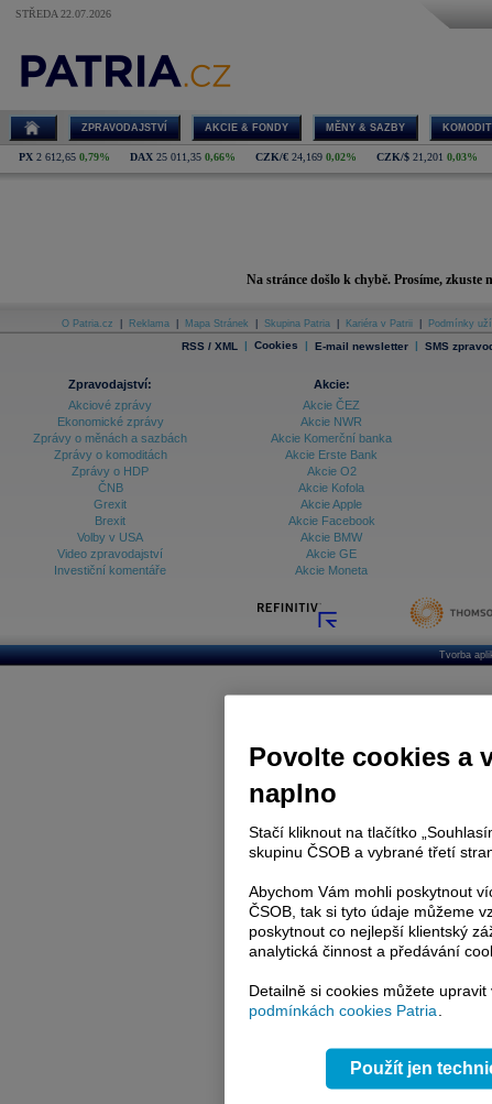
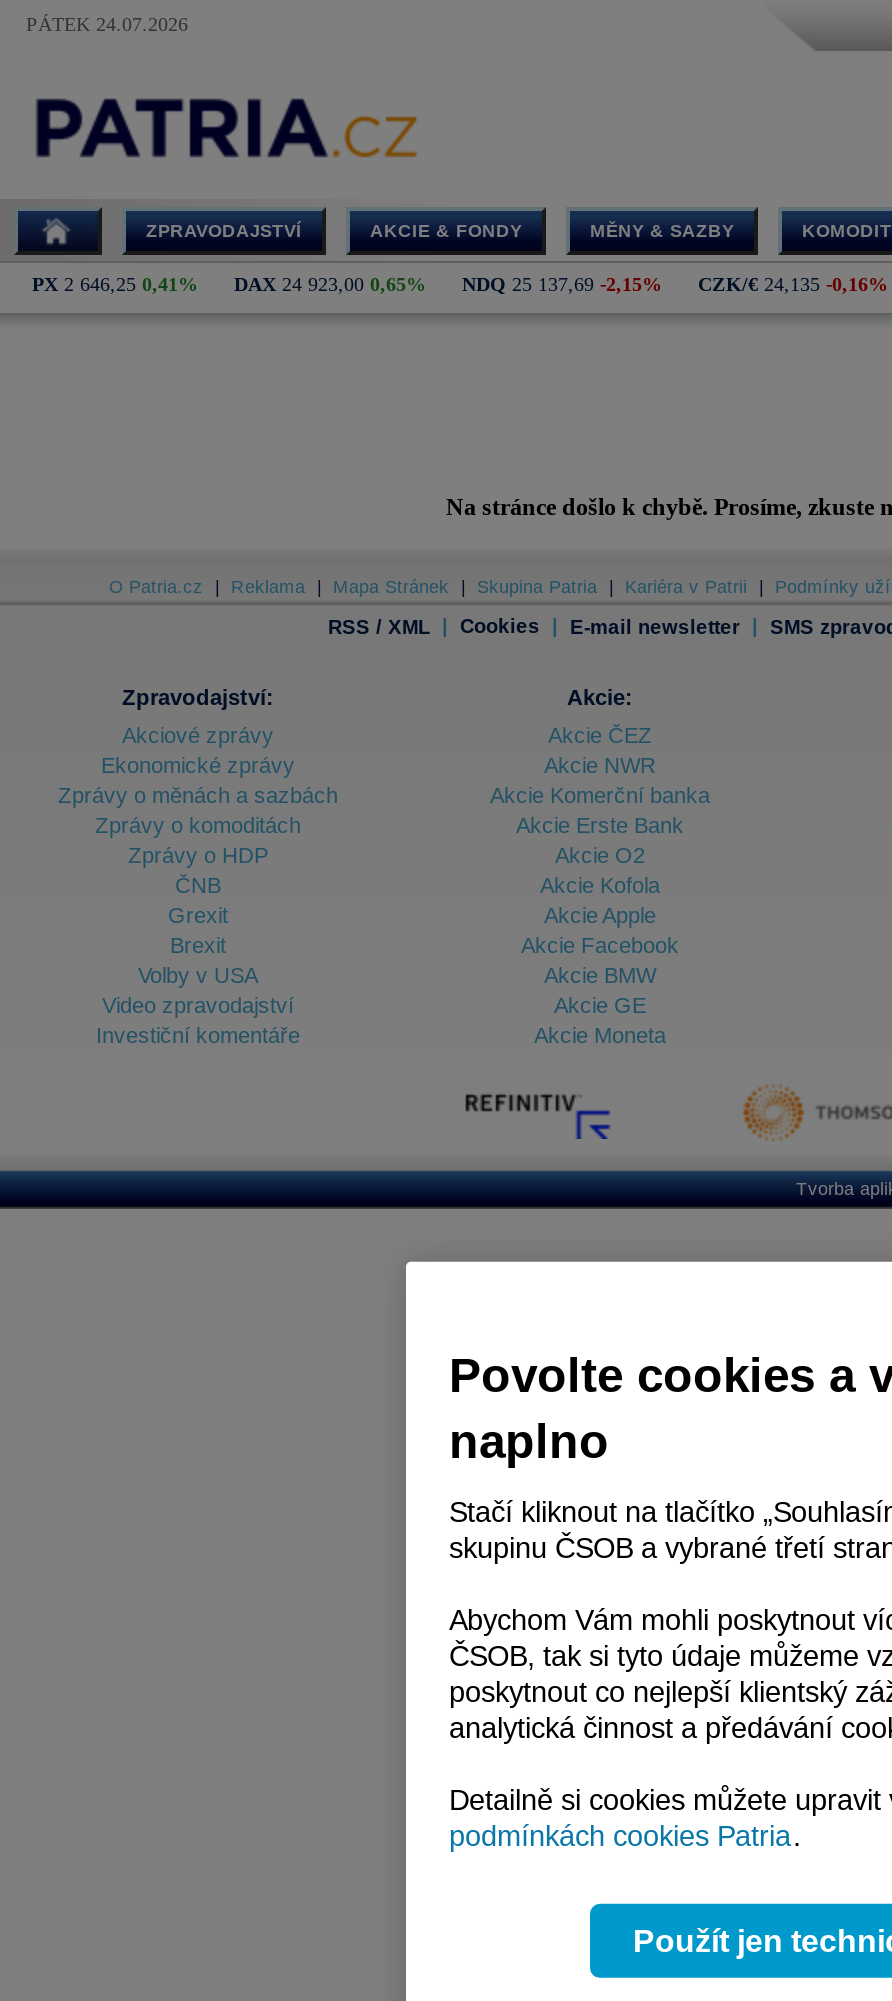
- STŘEDA 22.07.2026
+ PÁTEK 24.07.2026

- PX 2 612,65 0,79%
- DAX 25 011,35 0,66%
- CZK/€ 24,169 0,02%
- CZK/$ 21,201 0,03%
+ PX 2 646,25 0,41%
+ DAX 24 923,00 0,65%
+ NDQ 25 137,69 -2,15%
+ CZK/€ 24,135 -0,16%
